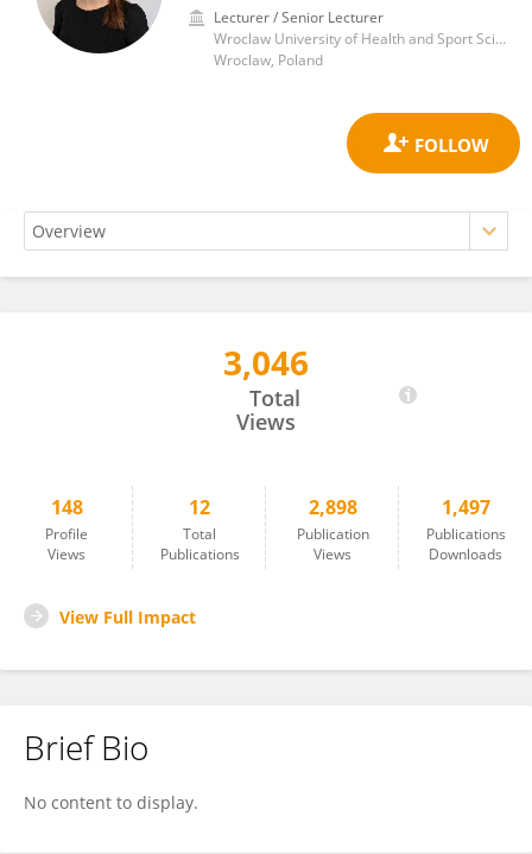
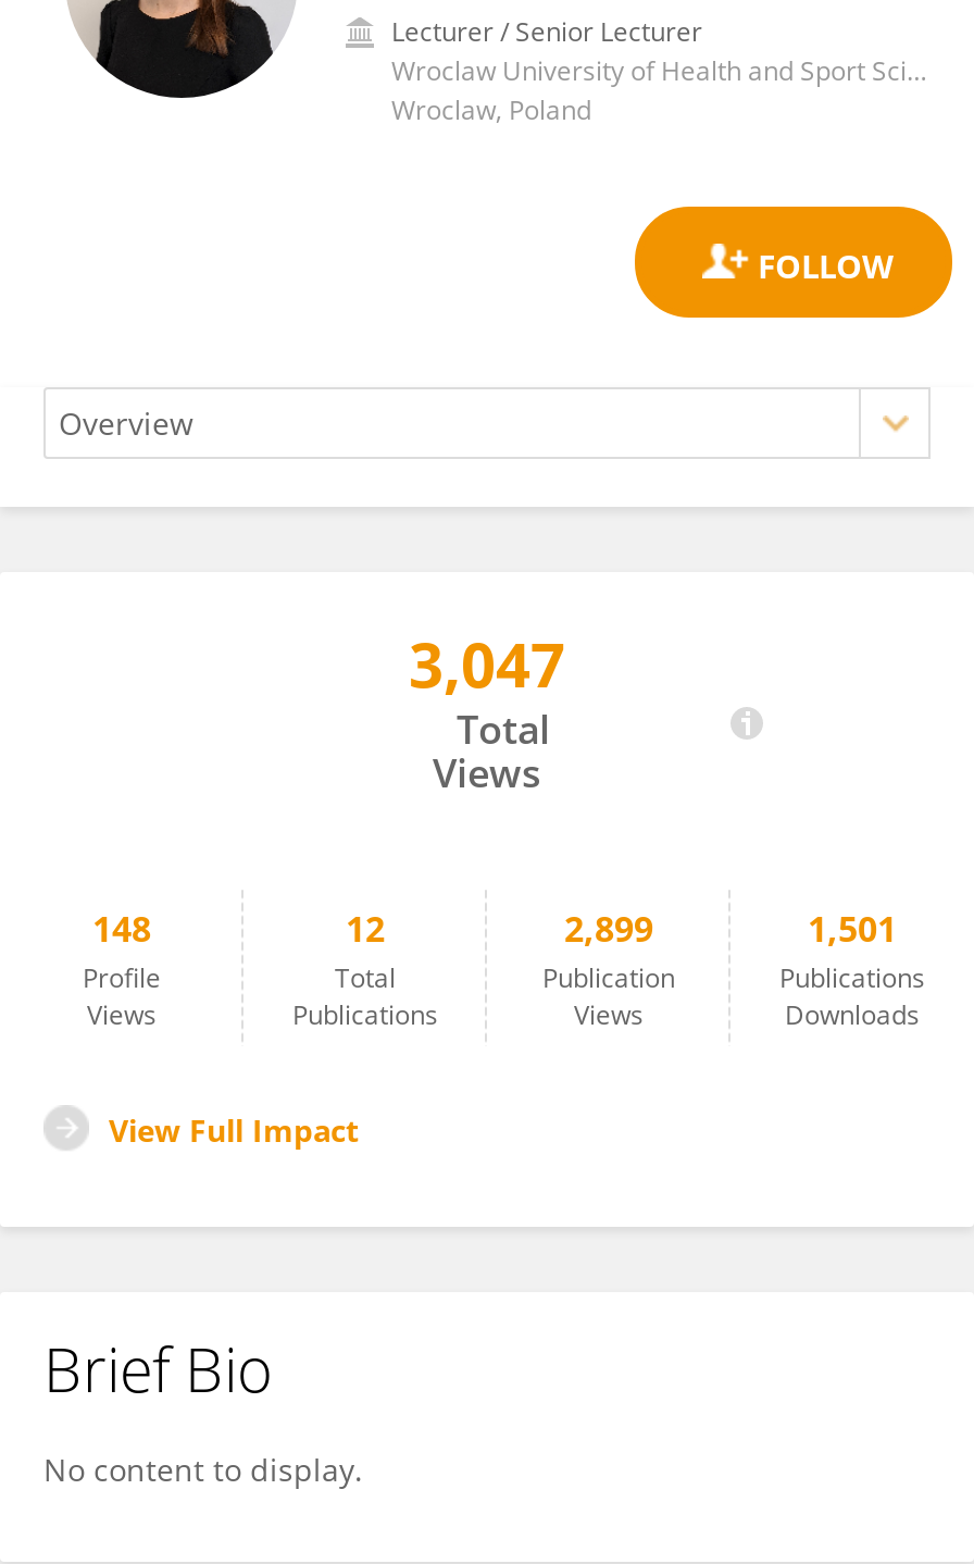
- 3,046
+ 3,047

- 2,898
+ 2,899

- 1,497
+ 1,501
